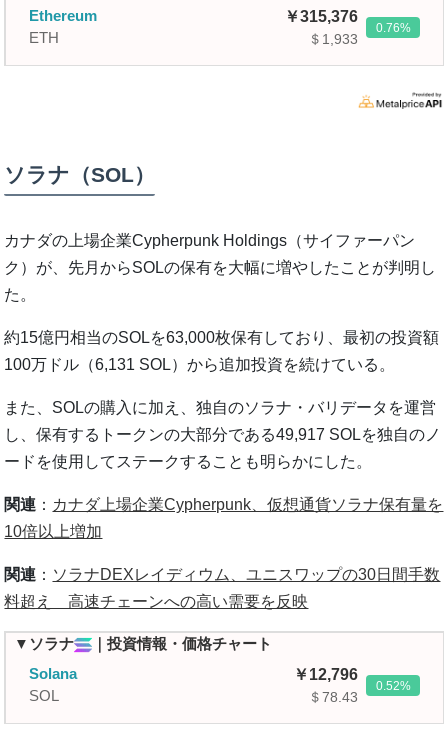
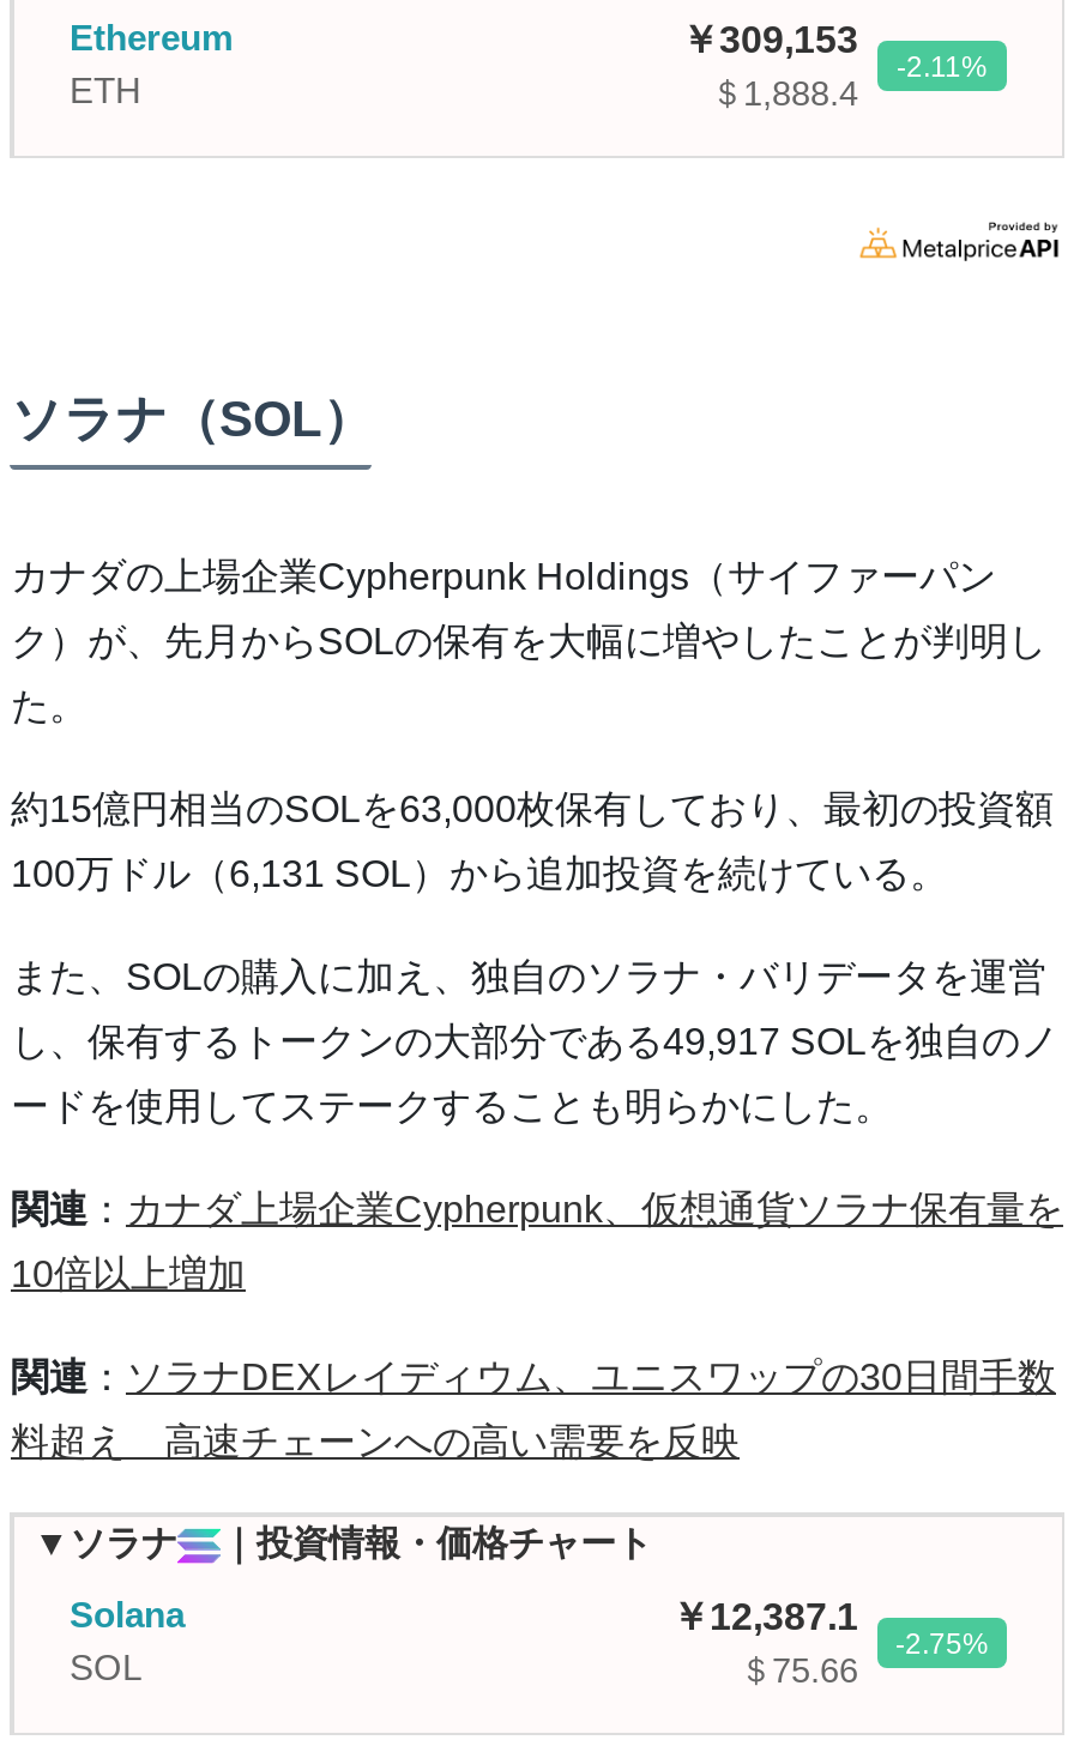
- 315,376
+ 309,153

- 0.76
+ -2.11

- ＄1,933
+ ＄1,888.4

- 12,796
+ 12,387.1

- 0.52
+ -2.75

- ＄78.43
+ ＄75.66
